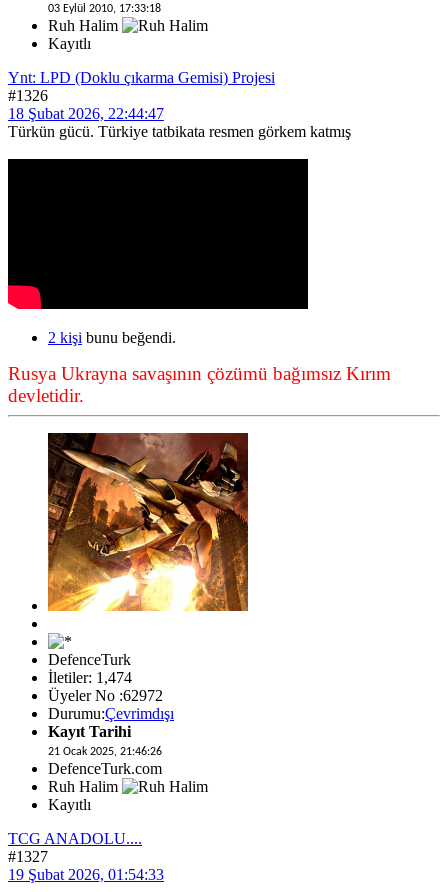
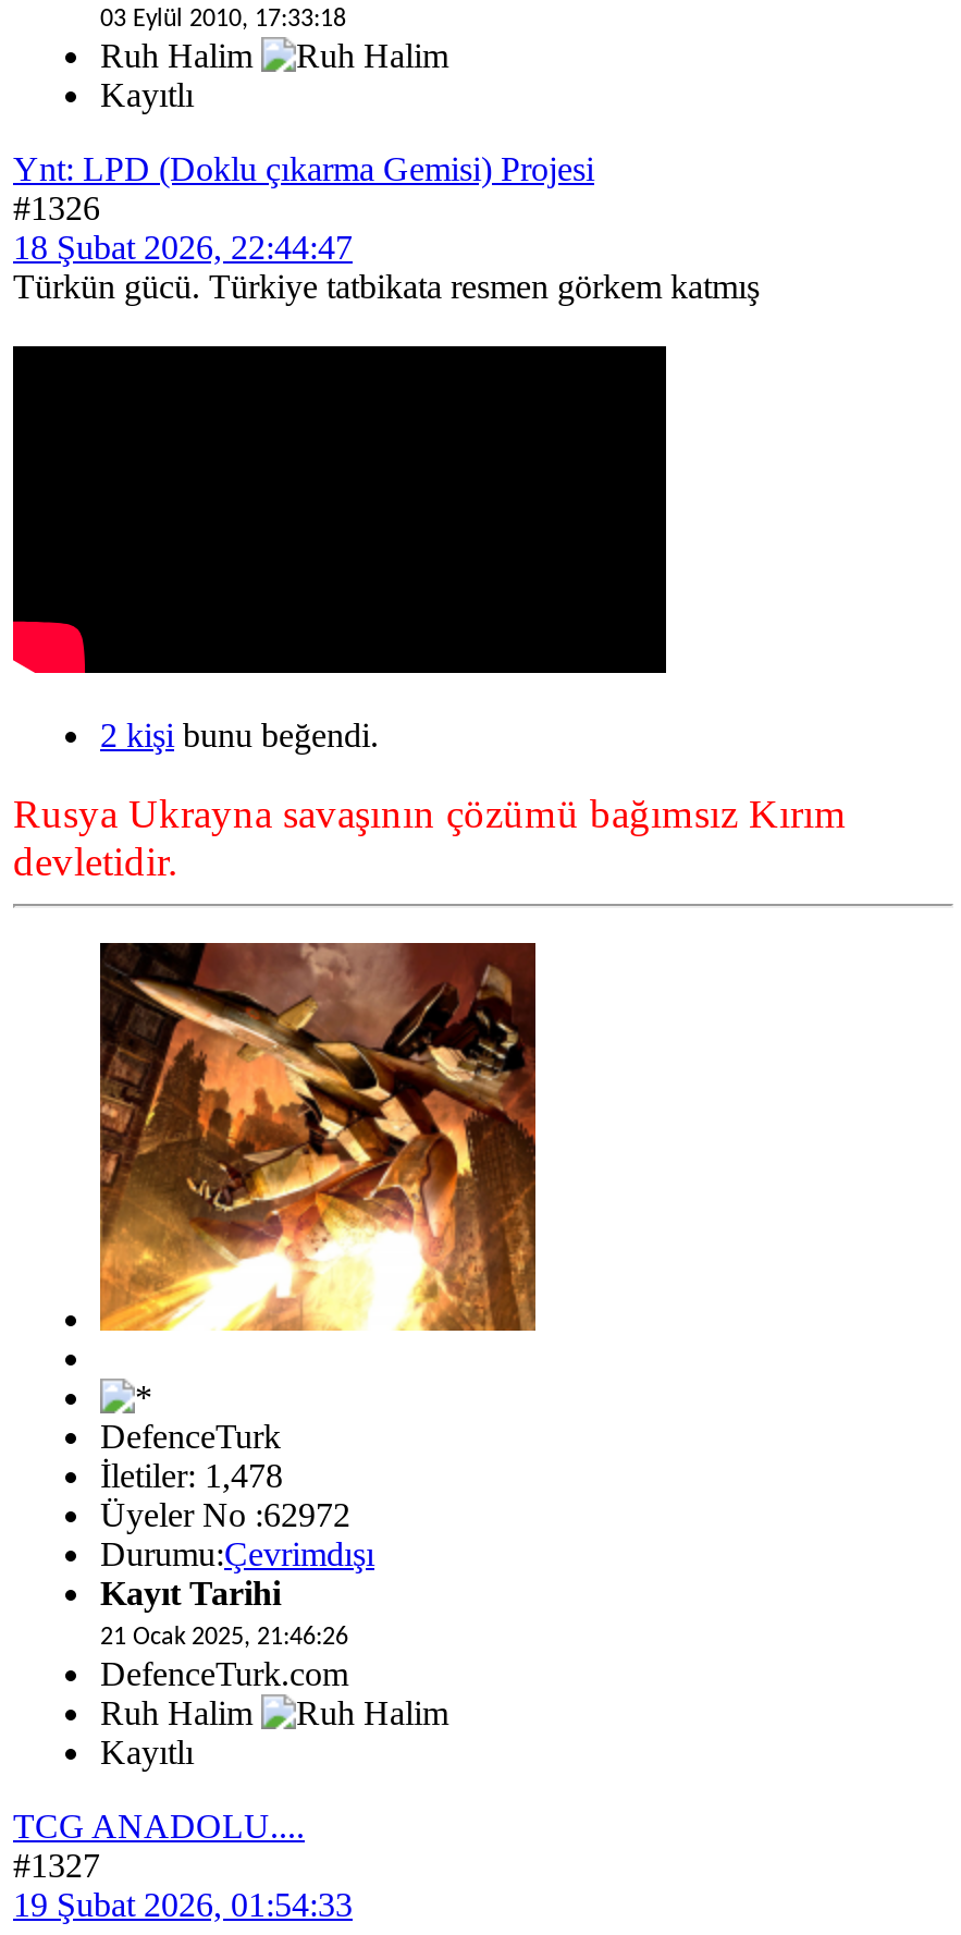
- İletiler: 1,474
+ İletiler: 1,478
